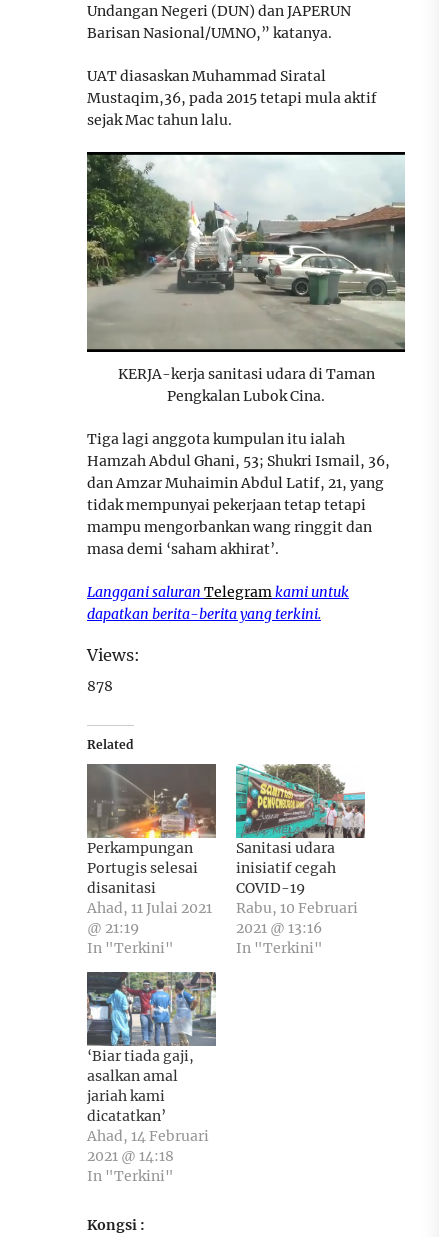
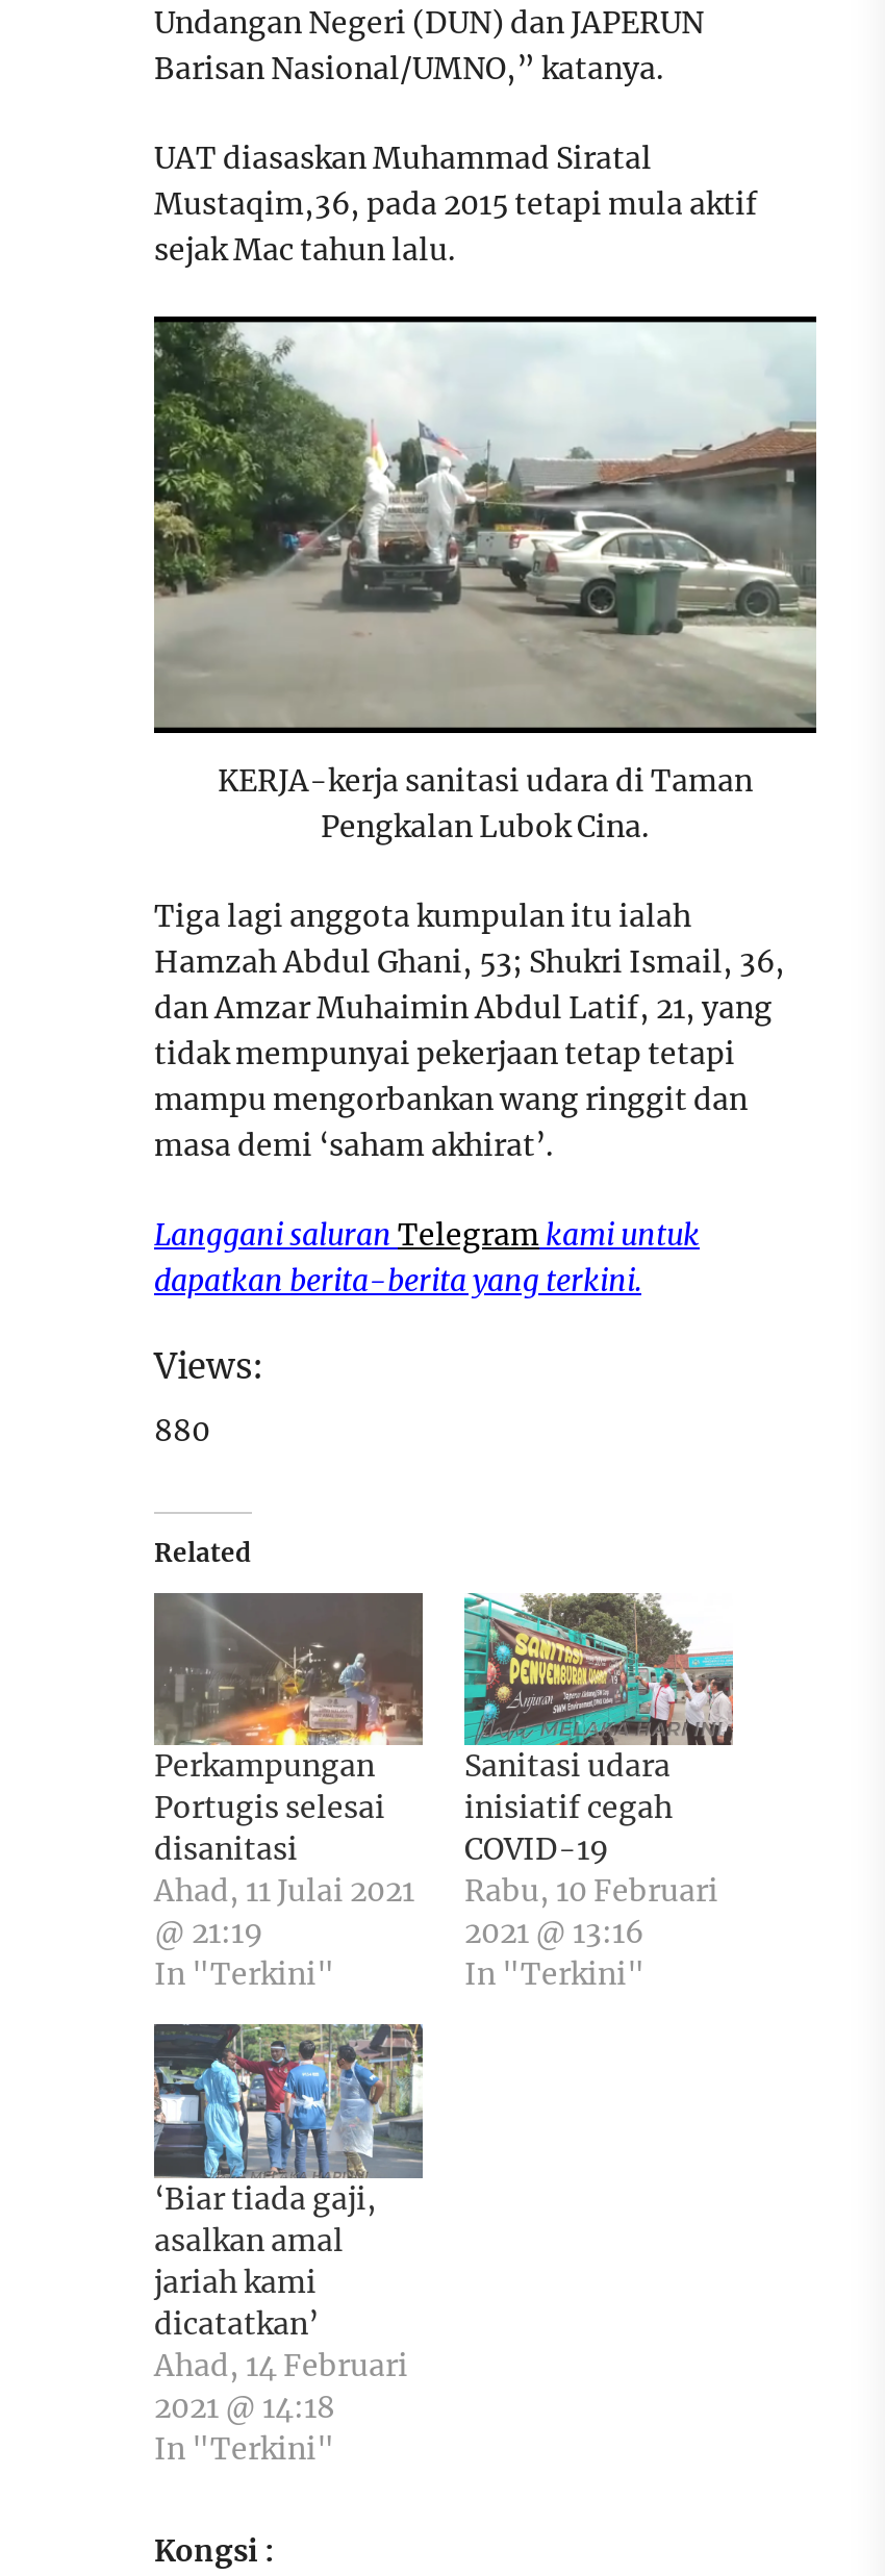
- 878
+ 880
